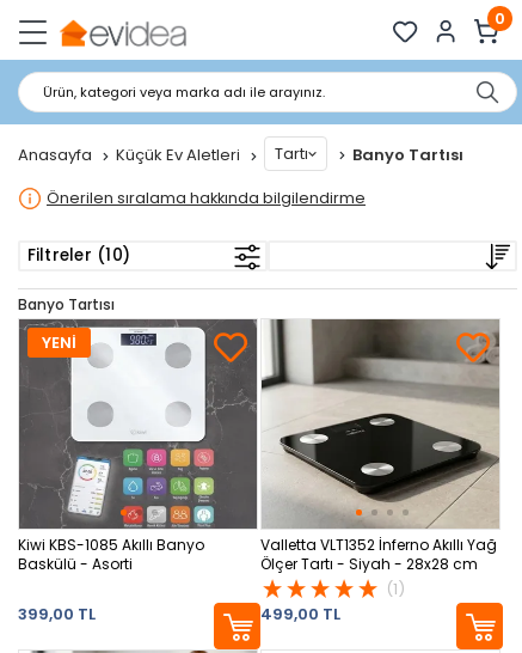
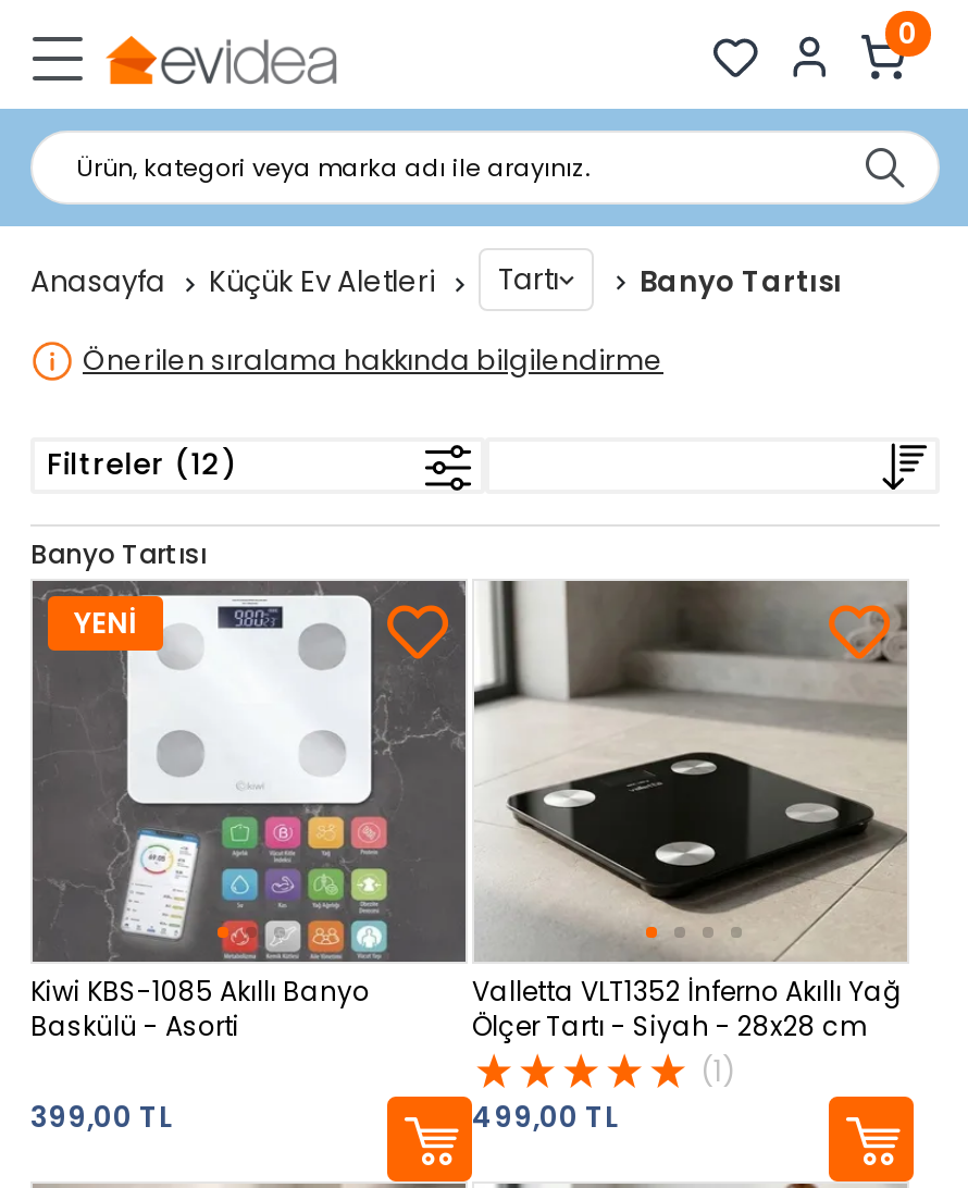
- Filtreler (10)
+ Filtreler (12)
